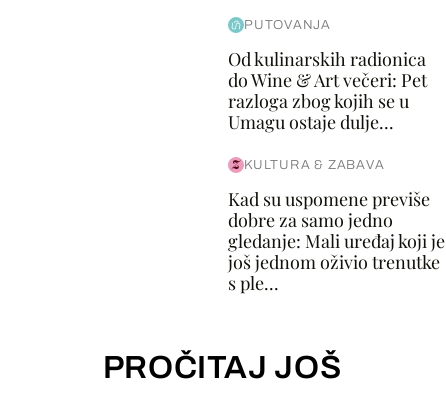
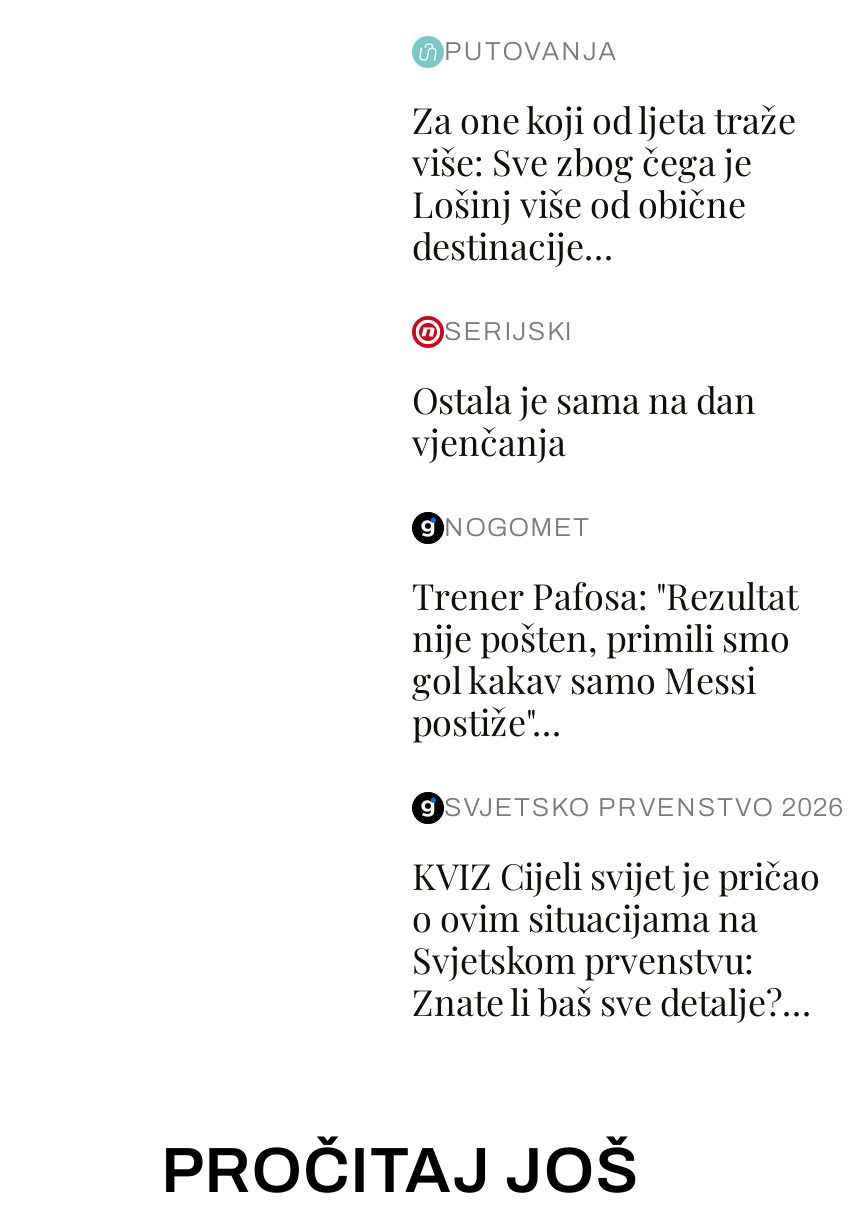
- Od kulinarskih radionica
- do Wine & Art večeri: Pet
- razloga zbog kojih se u
- Umagu ostaje dulje...
- KULTURA & ZABAVA
- Kad su uspomene previše
- dobre za samo jedno
- gledanje: Mali uređaj koji je
- još jednom oživio trenutke
- s ple...
+ Za one koji od ljeta traže
+ više: Sve zbog čega je
+ Lošinj više od obične
+ destinacije...
+ SERIJSKI
+ Ostala je sama na dan
+ vjenčanja
+ NOGOMET
+ Trener Pafosa: "Rezultat
+ nije pošten, primili smo
+ gol kakav samo Messi
+ postiže"...
+ SVJETSKO PRVENSTVO 2026
+ KVIZ Cijeli svijet je pričao
+ o ovim situacijama na
+ Svjetskom prvenstvu:
+ Znate li baš sve detalje?...
